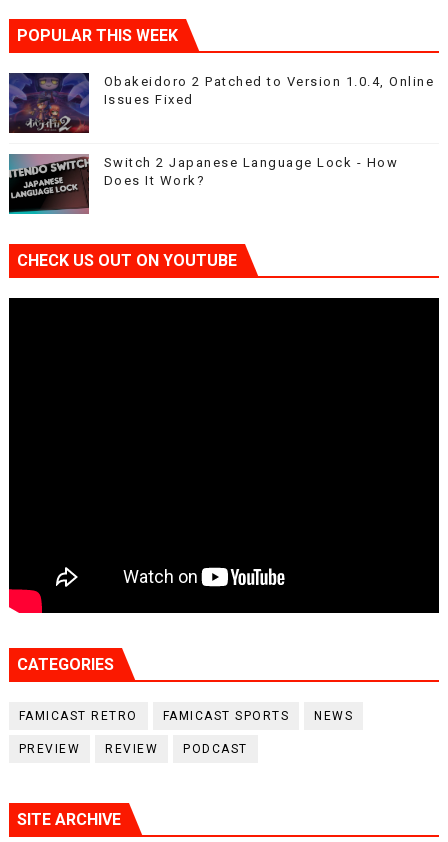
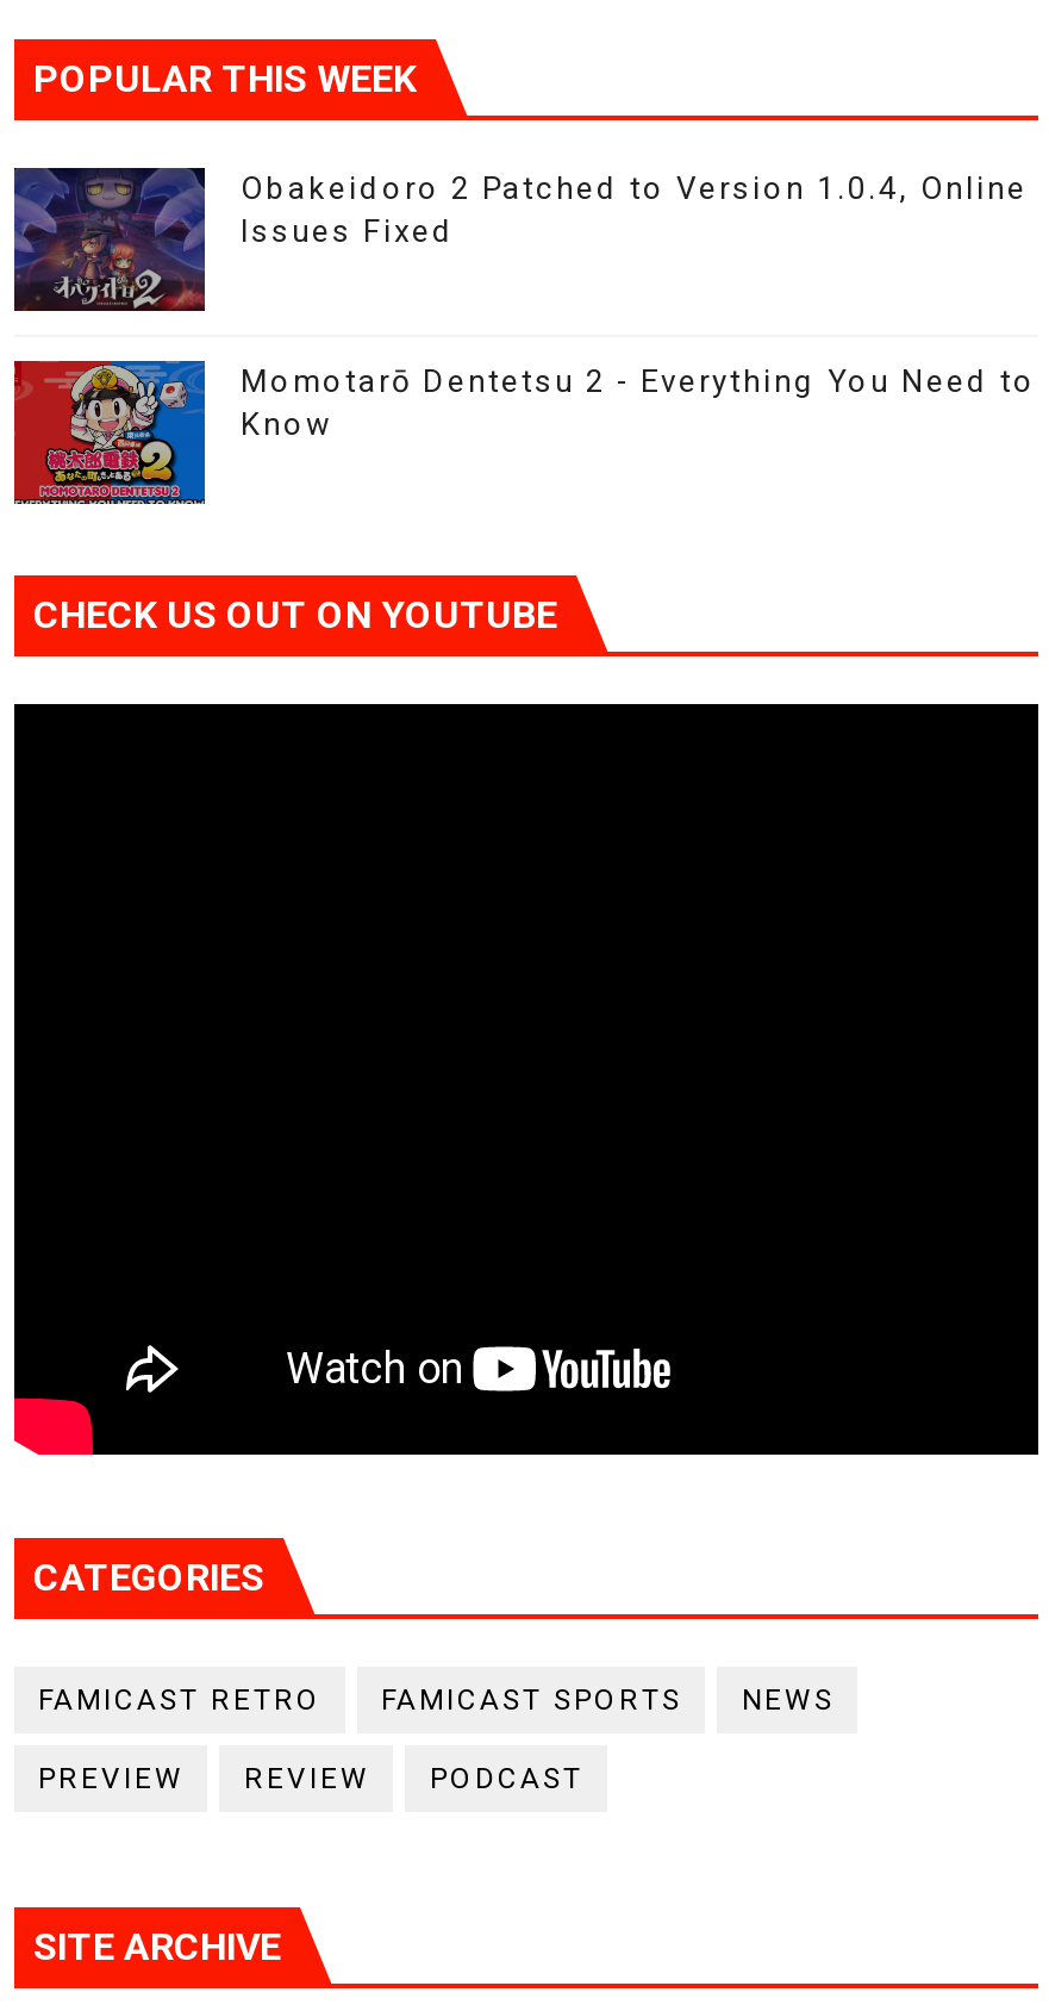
- [image]
- Switch 2 Japanese Language Lock - How
- Does It Work?
+ [image]
+ Momotarō Dentetsu 2 - Everything You Need to
+ Know
